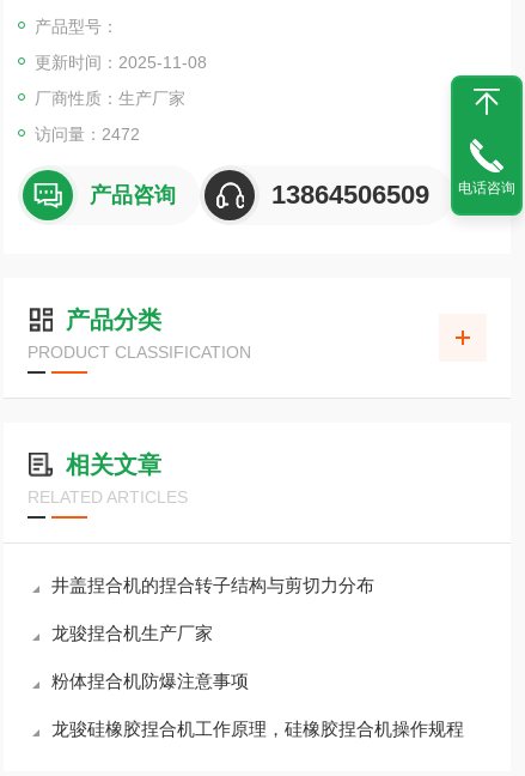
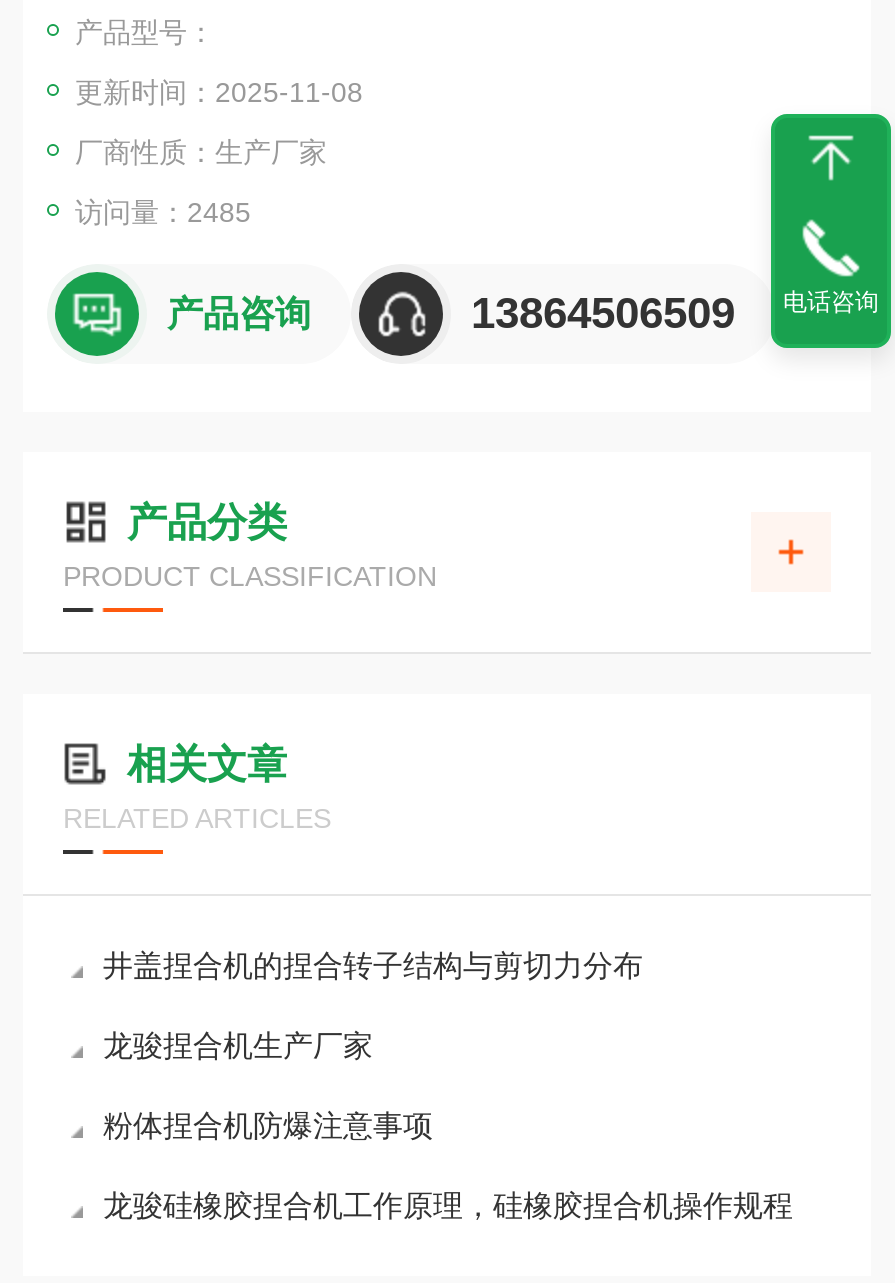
- 访问量：2472
+ 访问量：2485
